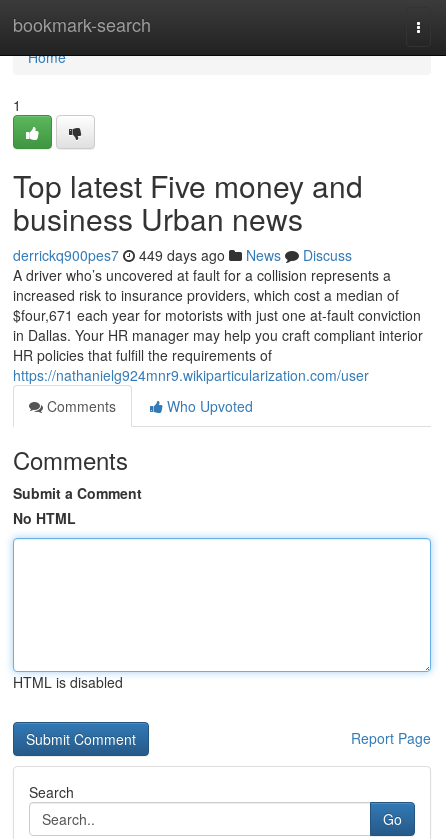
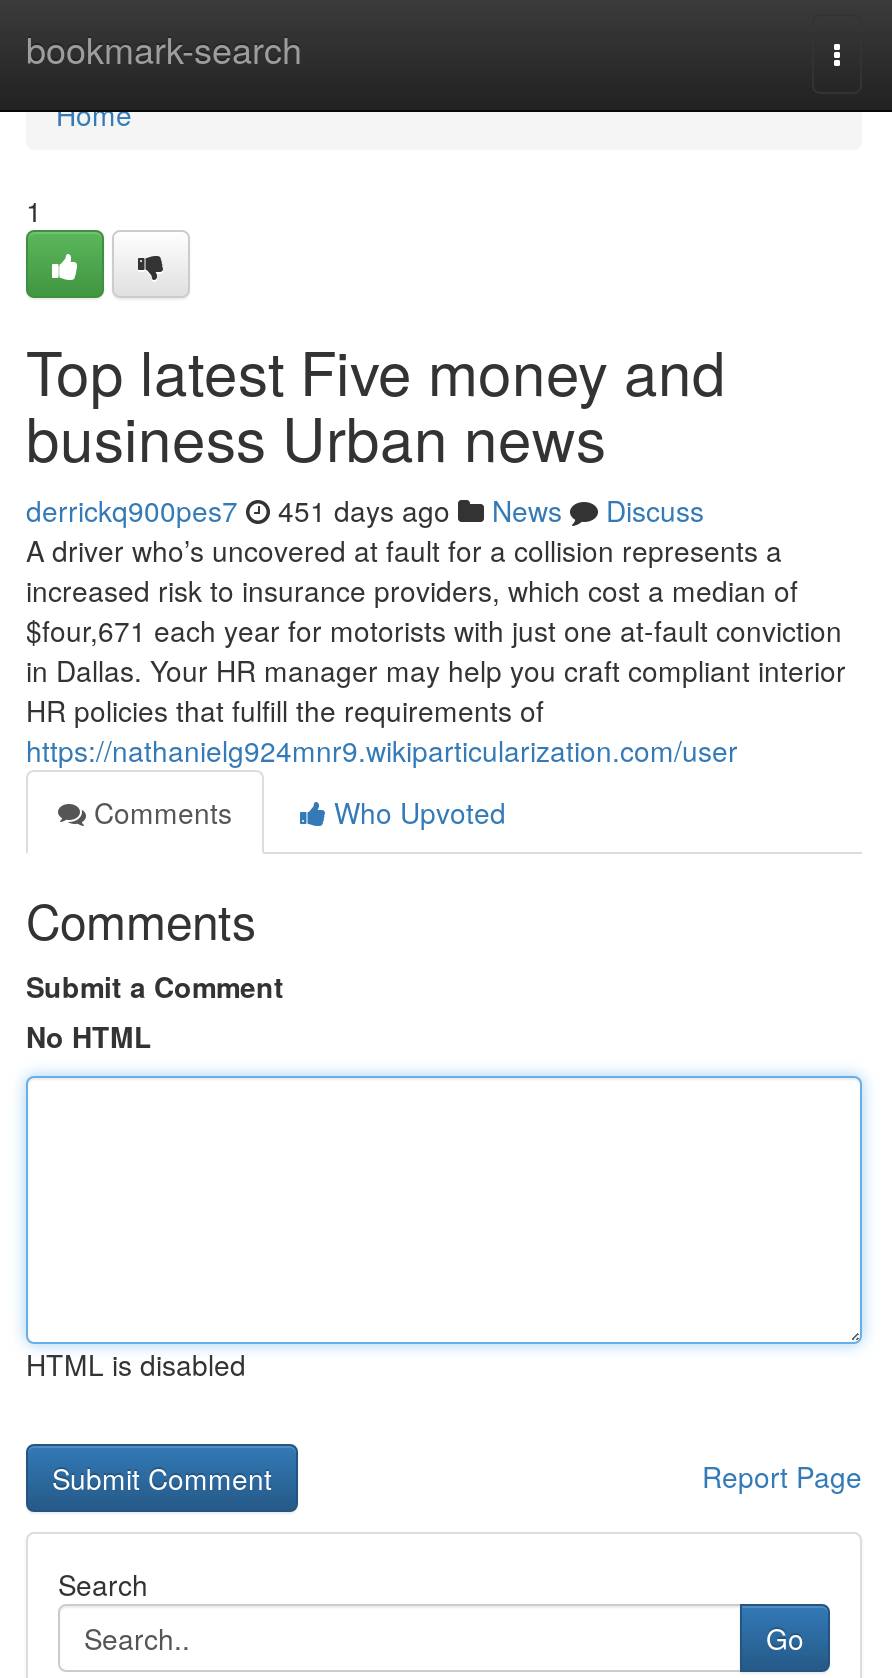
- derrickq900pes7 449 days ago News Discuss
+ derrickq900pes7 451 days ago News Discuss
